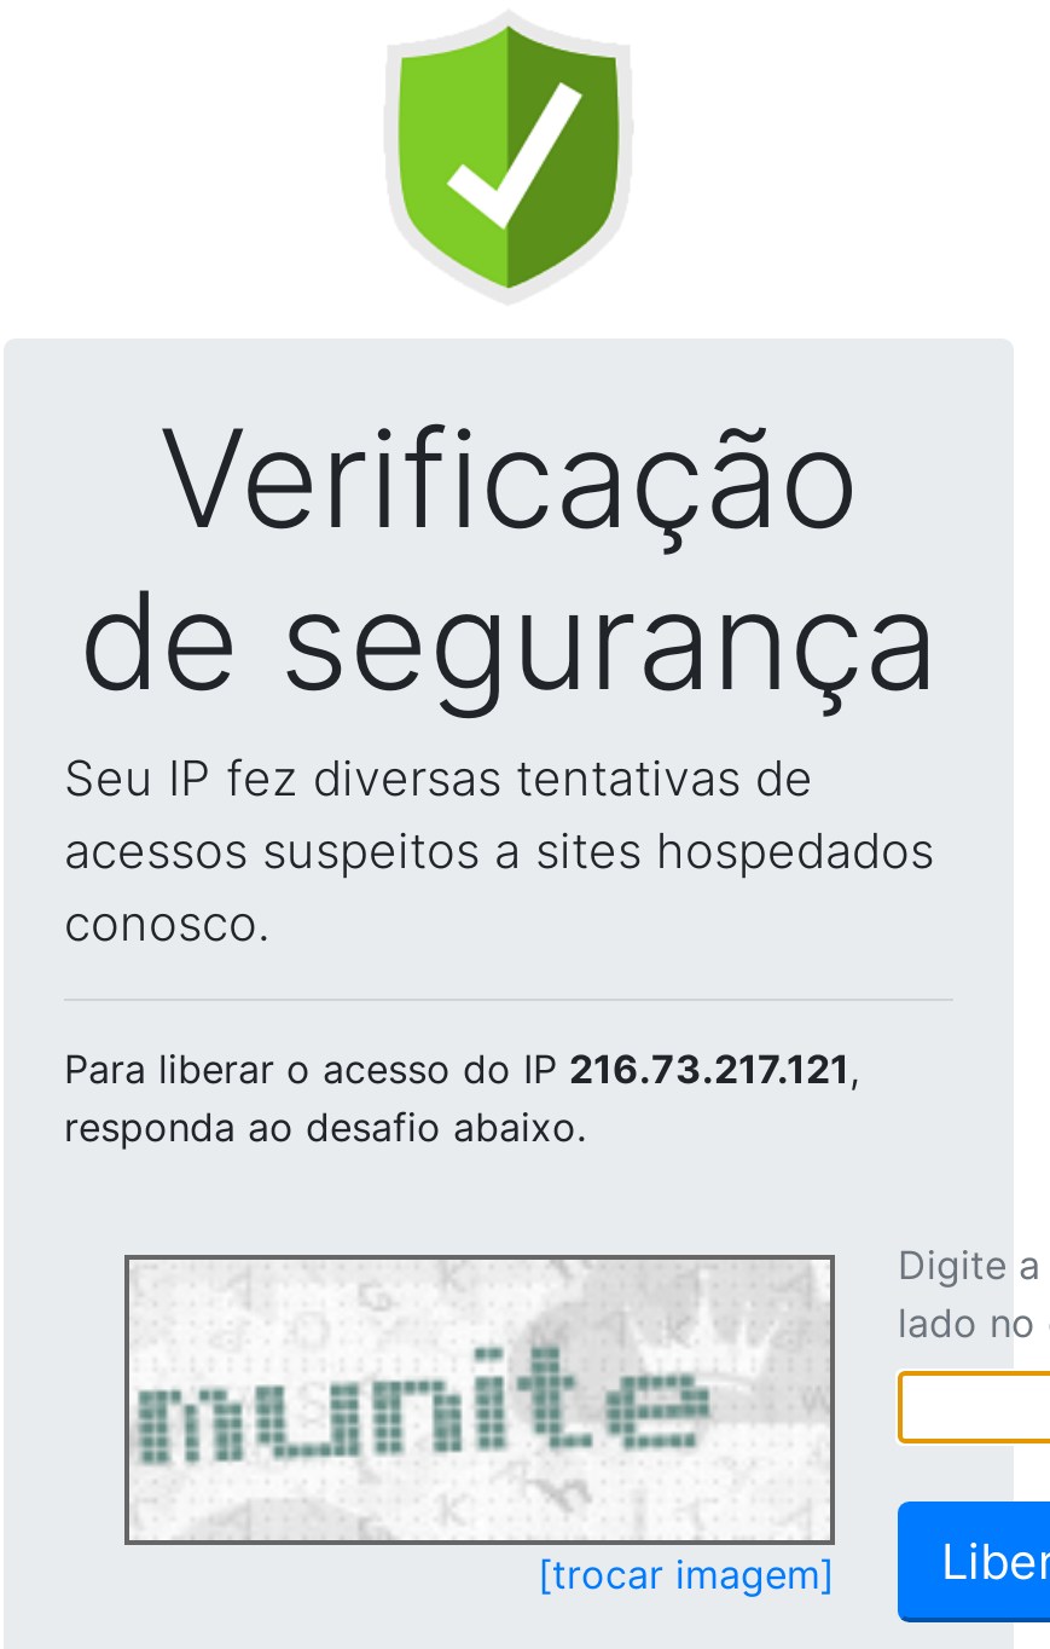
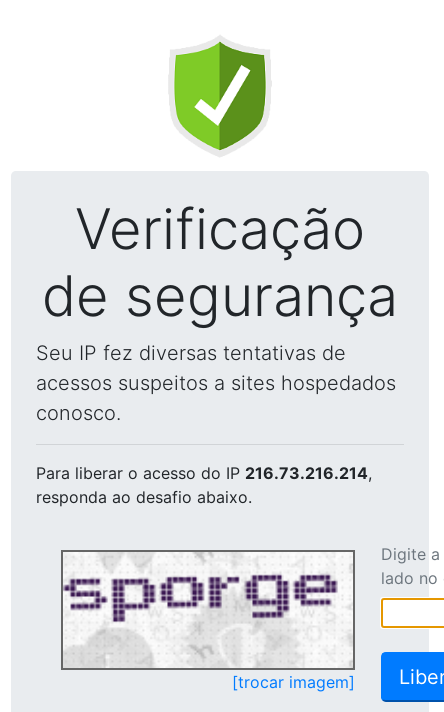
- Para liberar o acesso do IP 216.73.217.121,
+ Para liberar o acesso do IP 216.73.216.214,

- [image]
+ [image]
